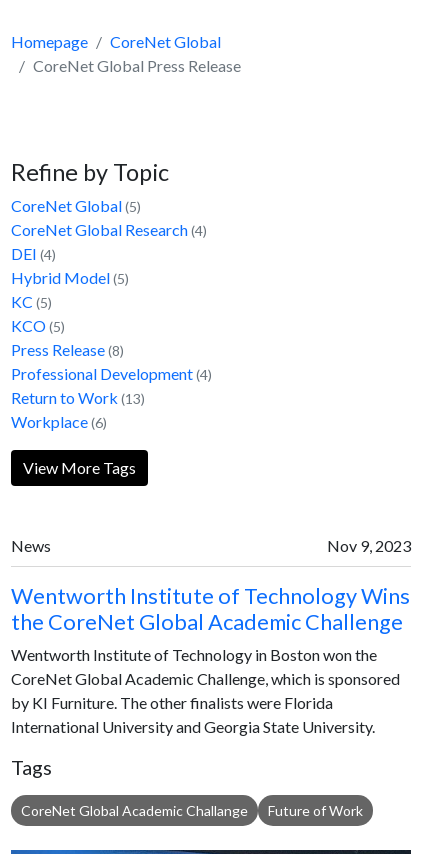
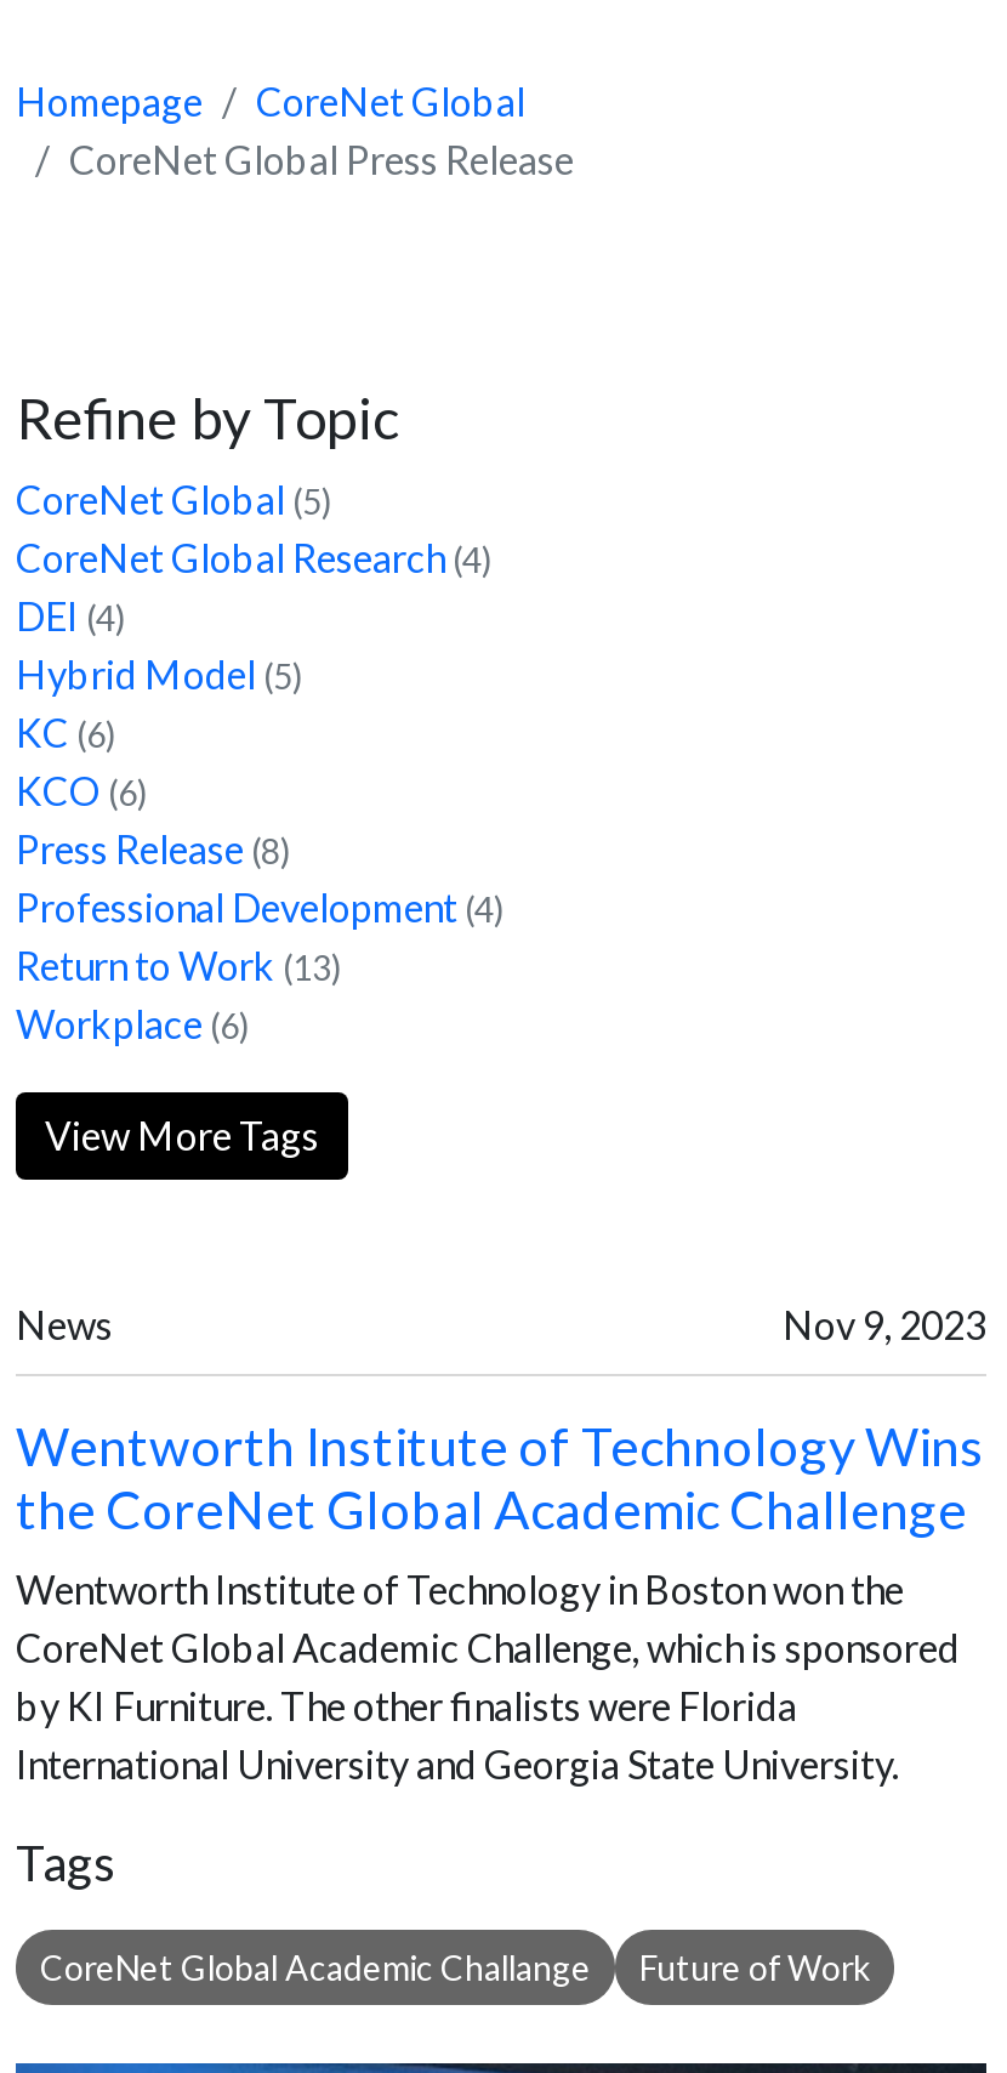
- KC (5)
+ KC (6)

- KCO (5)
+ KCO (6)
